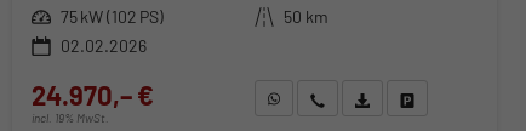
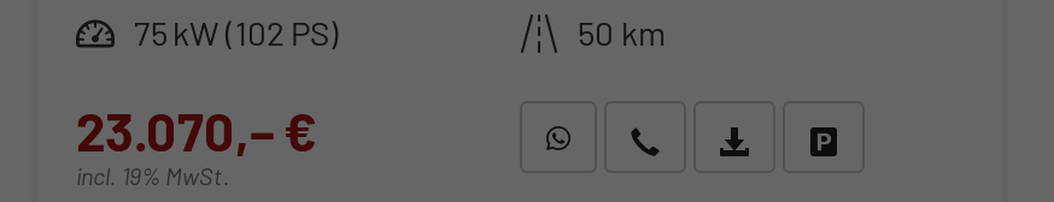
- 02.02.2026
- 24.970,– €
+ 23.070,– €
